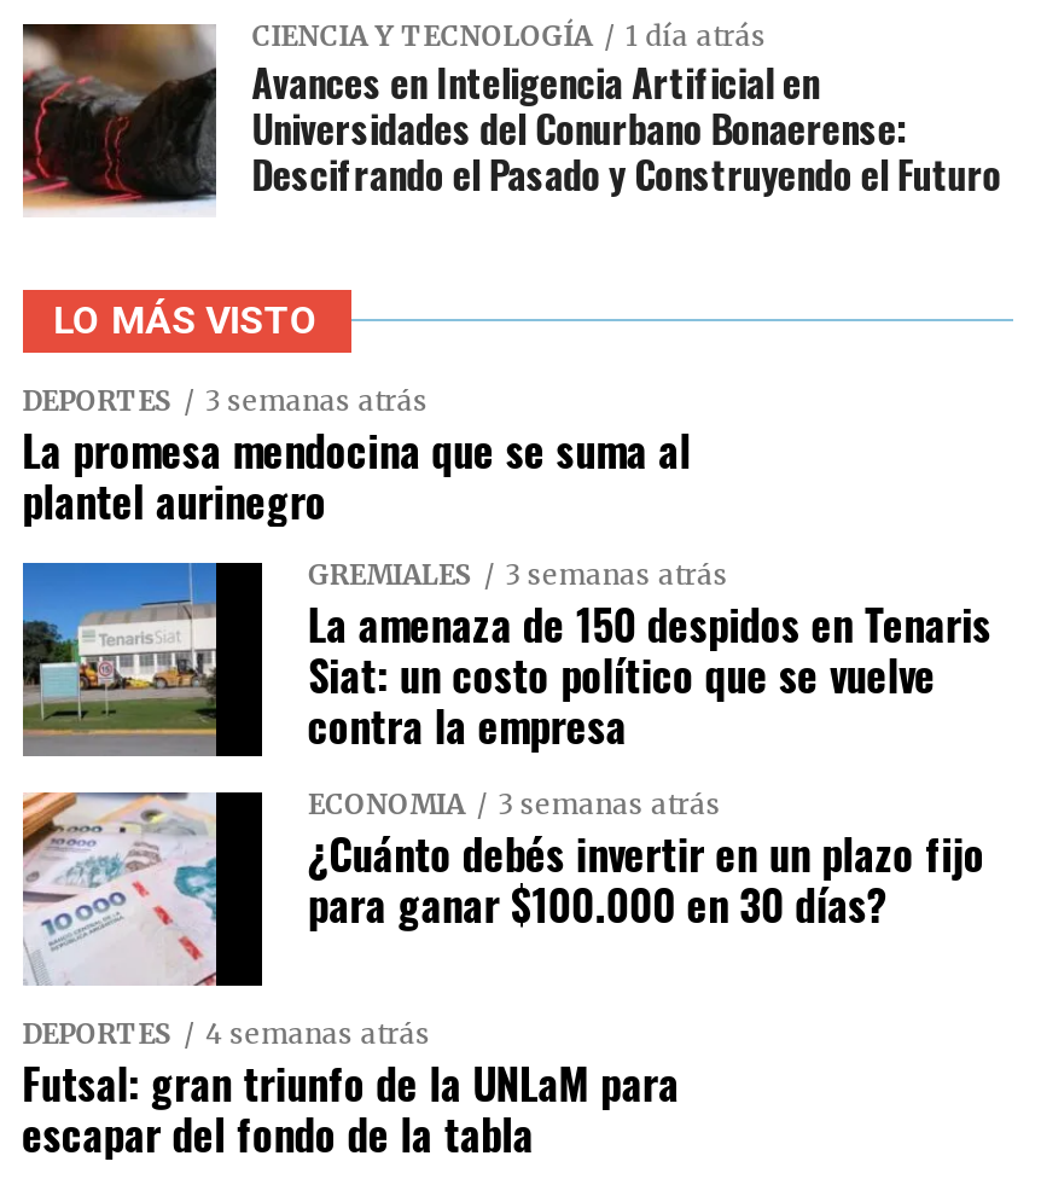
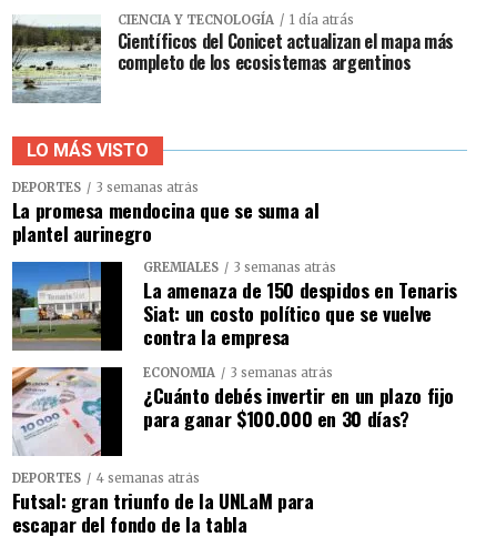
- [image]
- Avances en Inteligencia Artificial en
- Universidades del Conurbano Bonaerense:
- Descifrando el Pasado y Construyendo el Futuro
+ [image]
+ Científicos del Conicet actualizan el mapa más
+ completo de los ecosistemas argentinos
